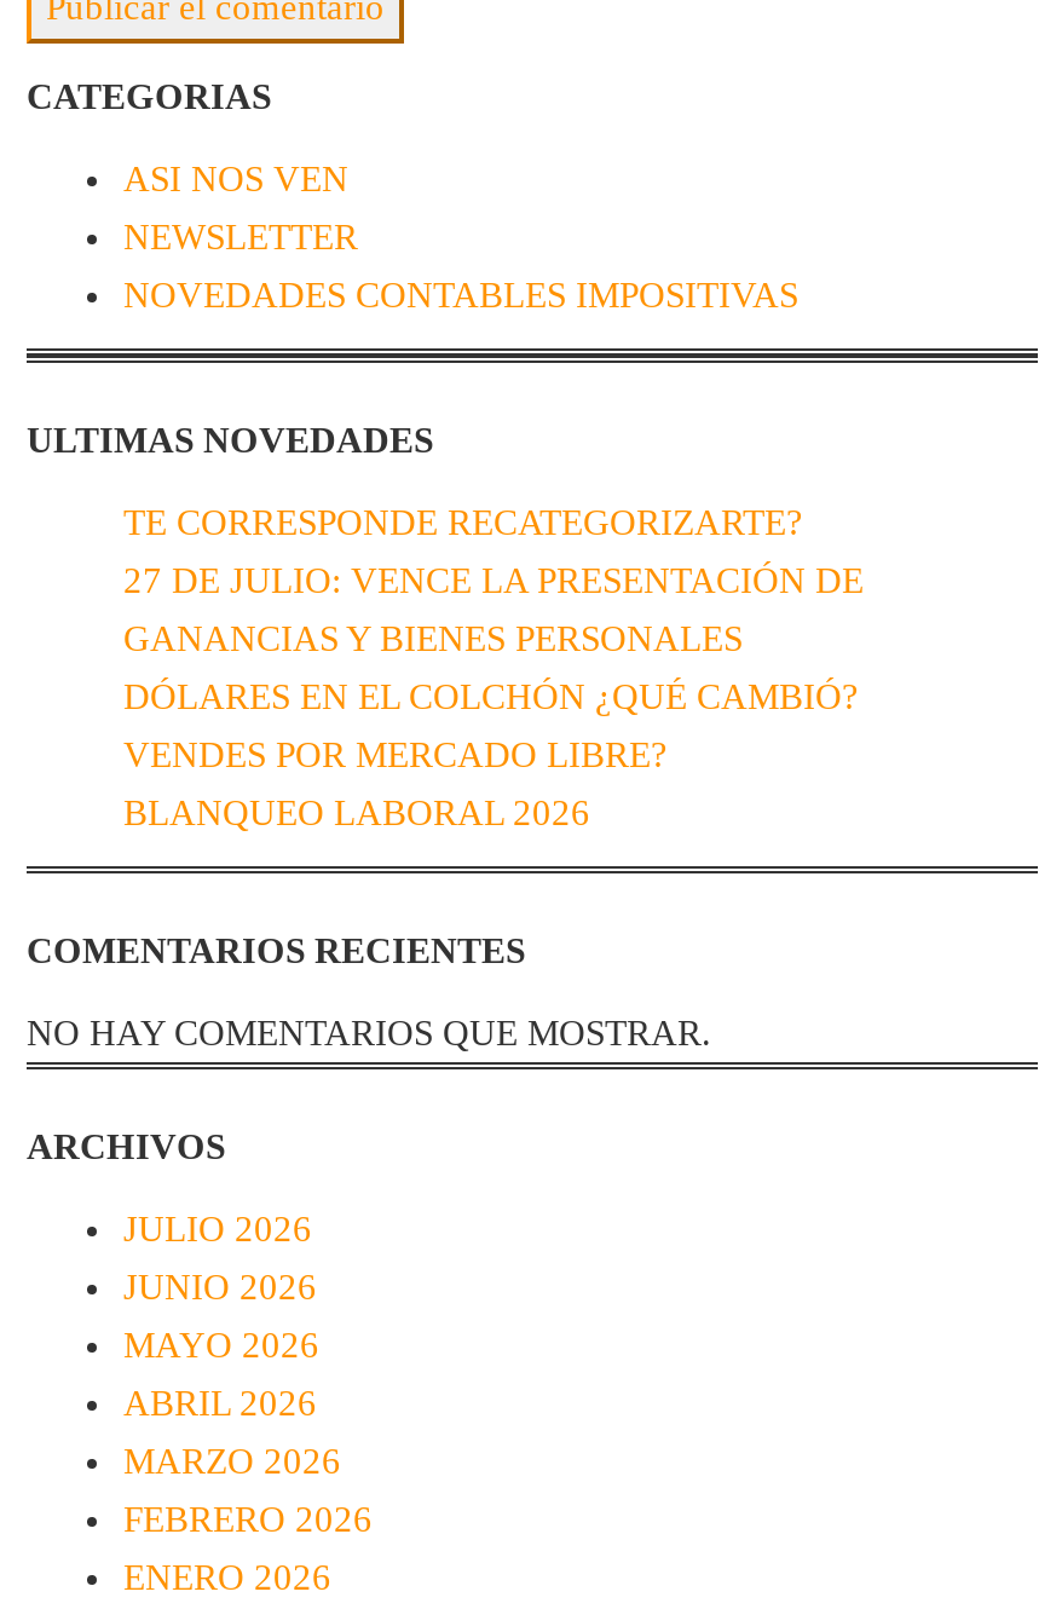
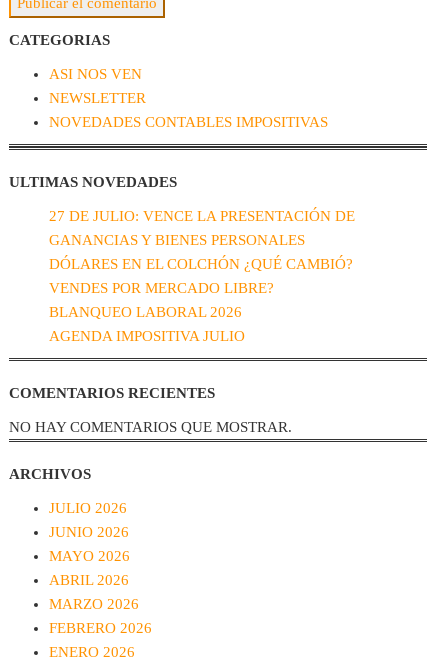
- TE CORRESPONDE RECATEGORIZARTE?

moved up: 27 DE JULIO: VENCE LA PRESENTACIÓN DE | GANANCIAS Y BIENES PERSONALES | DÓLARES EN EL COLCHÓN ¿QUÉ CAMBIÓ? | VENDES POR MERCADO LIBRE? | BLANQUEO LABORAL 2026

+ AGENDA IMPOSITIVA JULIO
